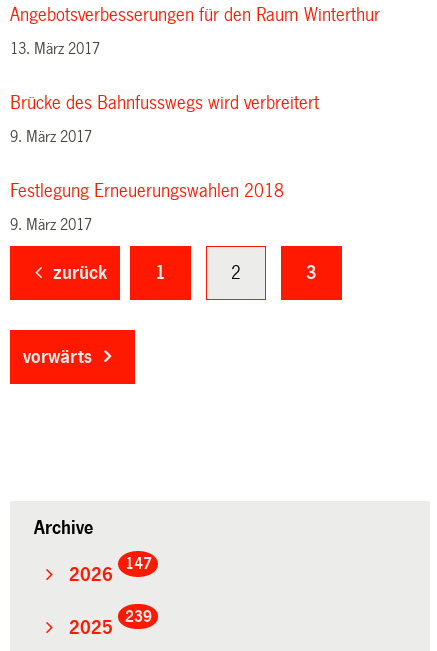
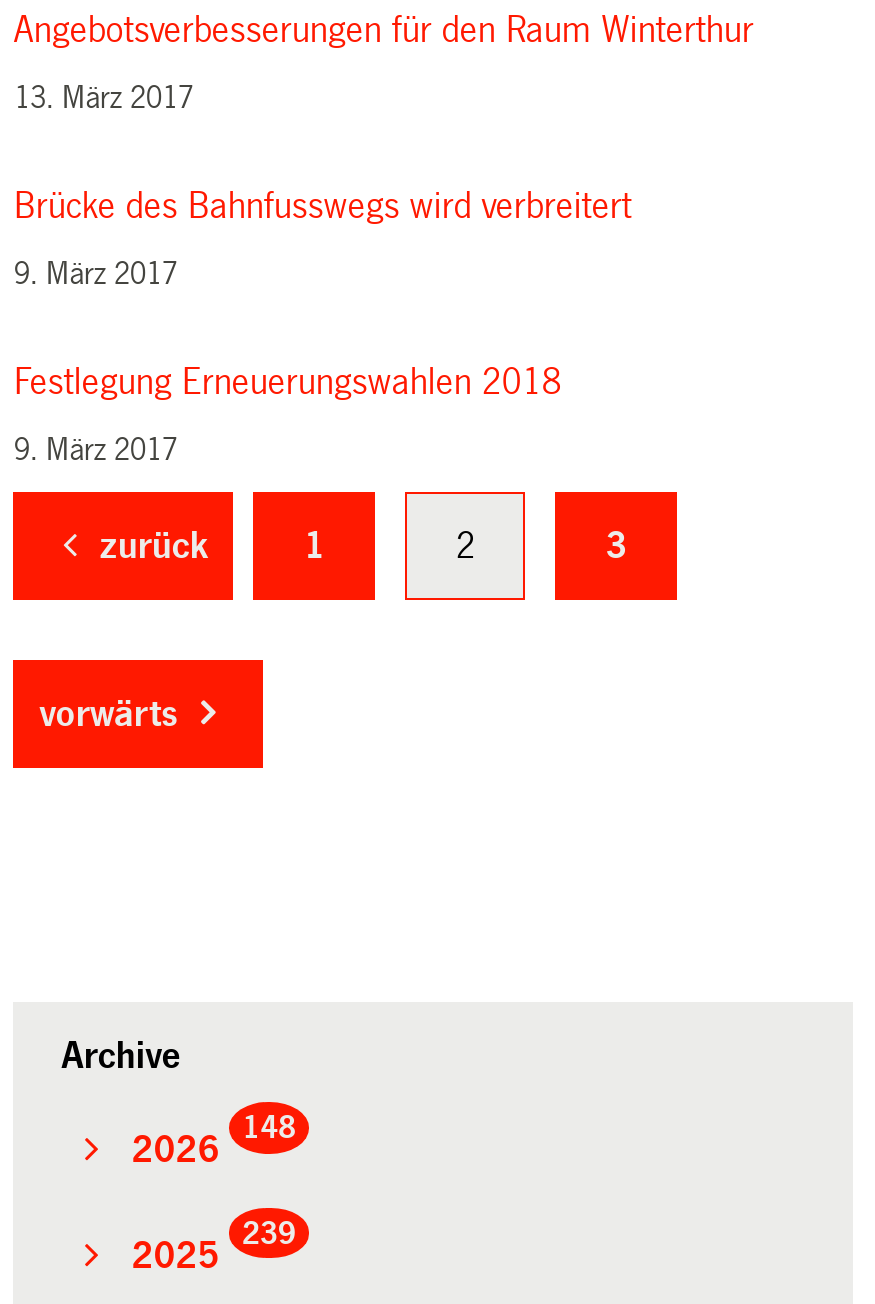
- 147
+ 148
